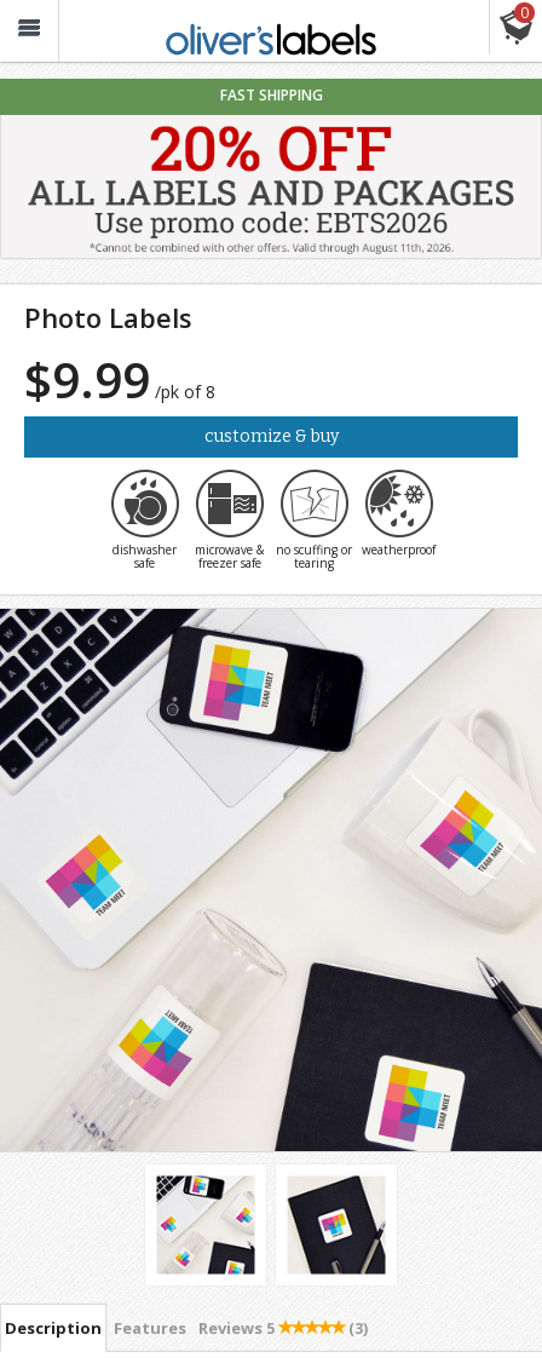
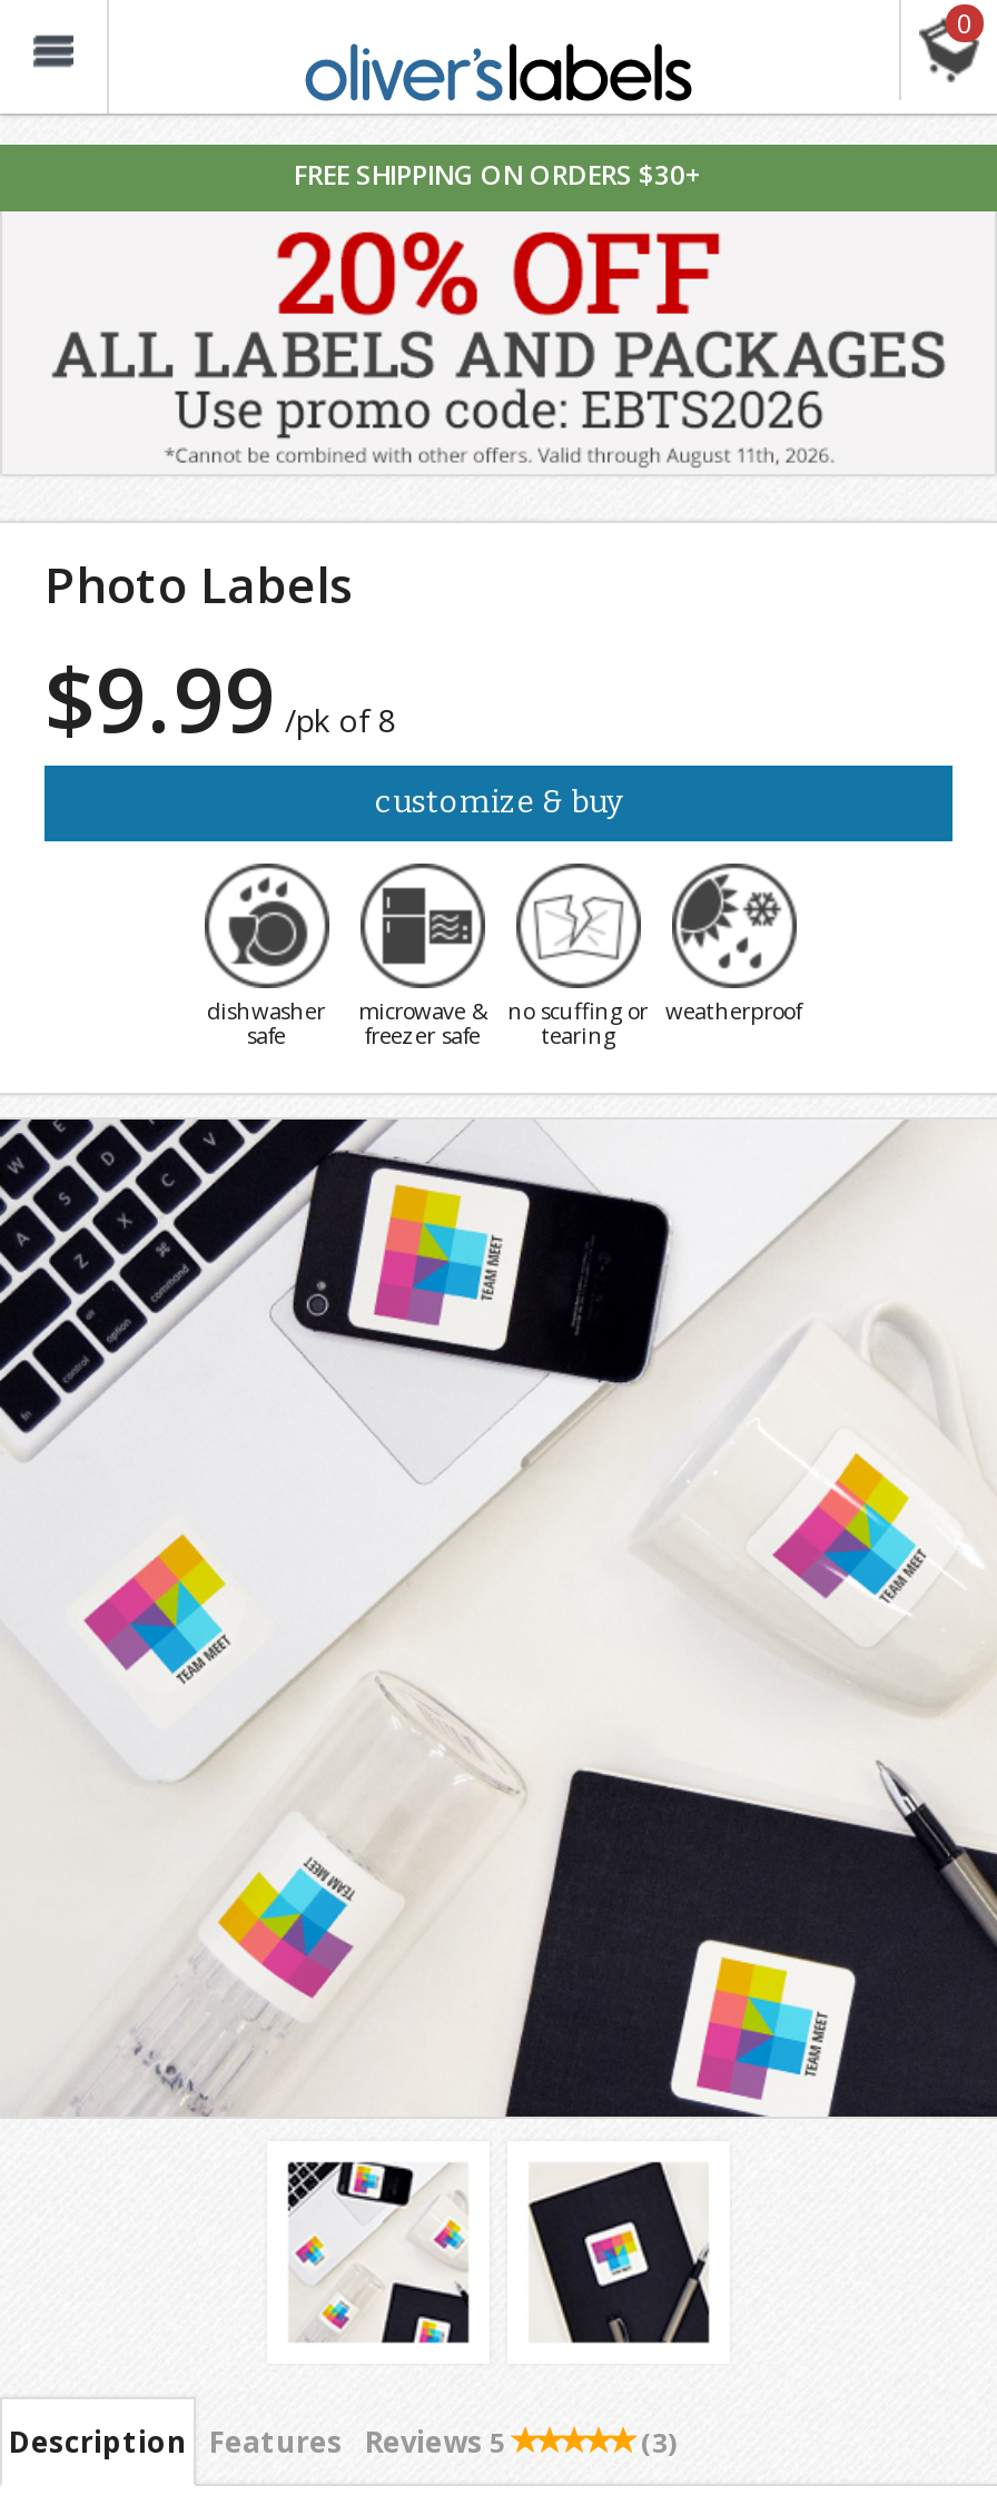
- FAST SHIPPING
+ FREE SHIPPING ON ORDERS $30+
